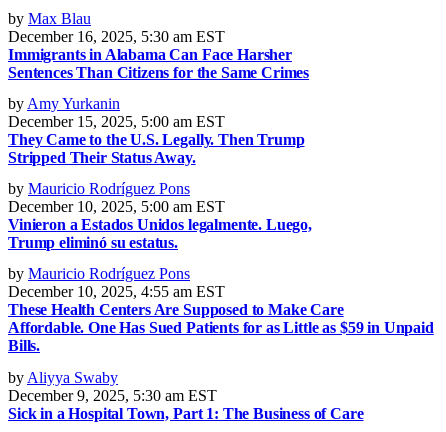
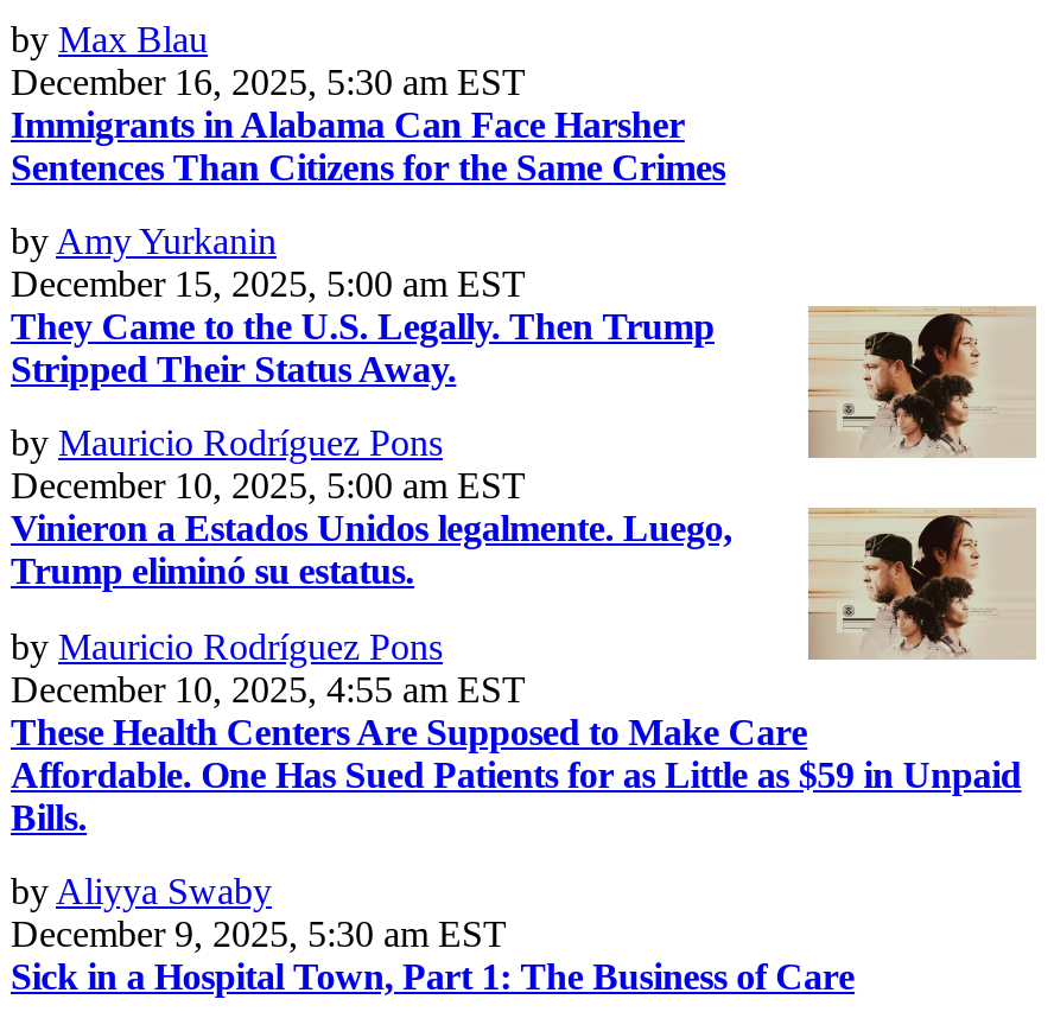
+ [image]

+ [image]
